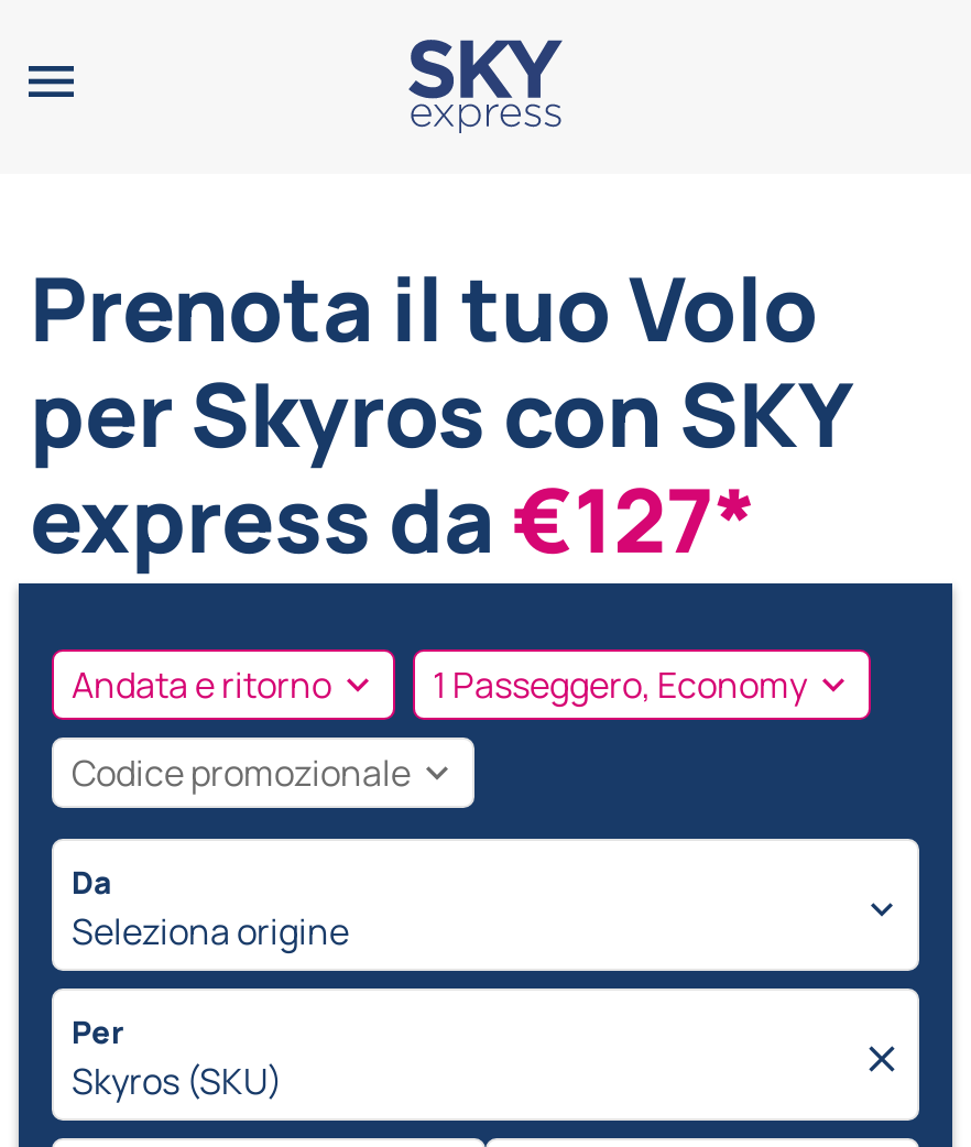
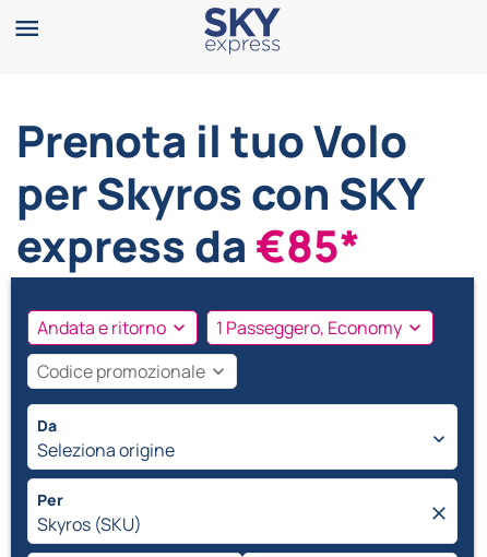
- express da €127*
+ express da €85*
